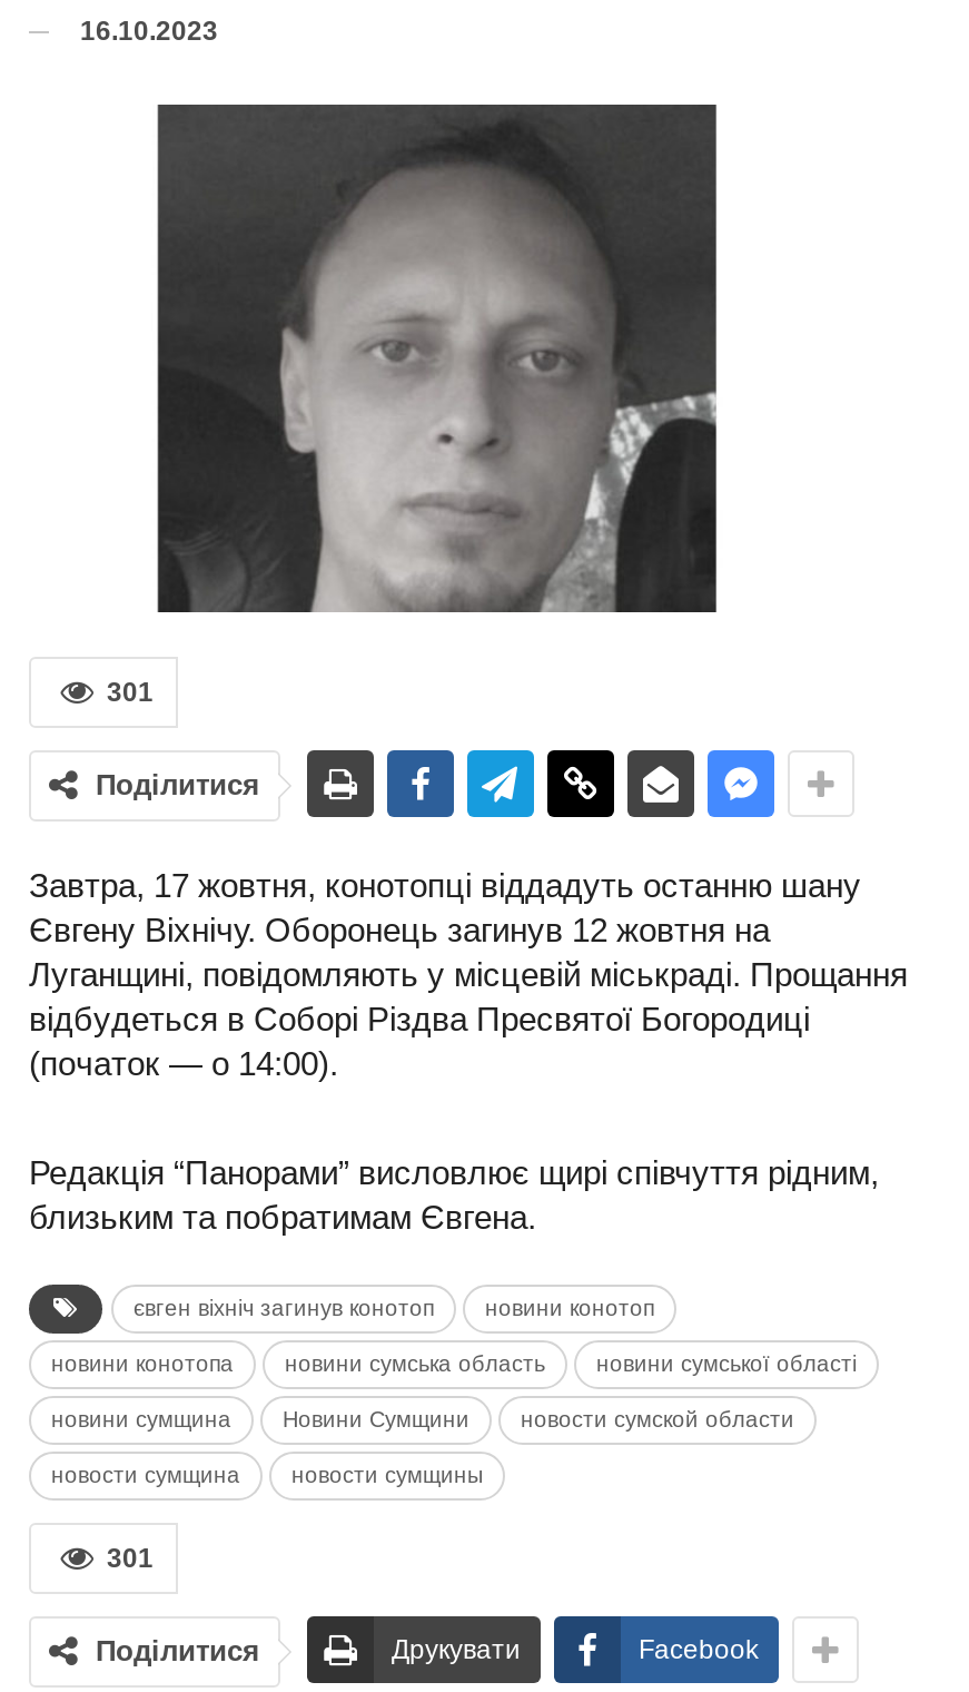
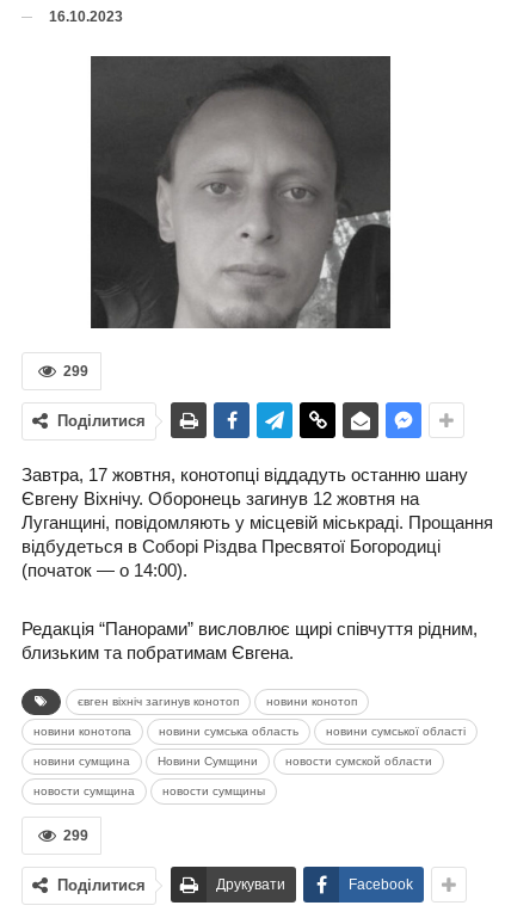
- 301
+ 299

- 301
+ 299
